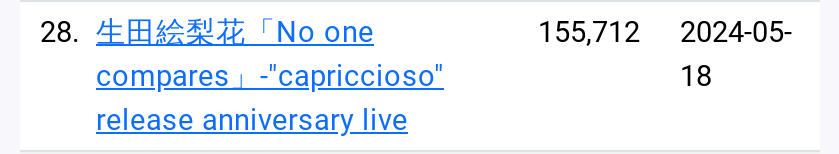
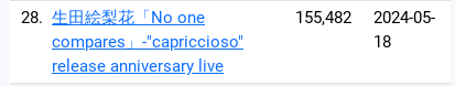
- 155,712 2024-05-
+ 155,482 2024-05-
